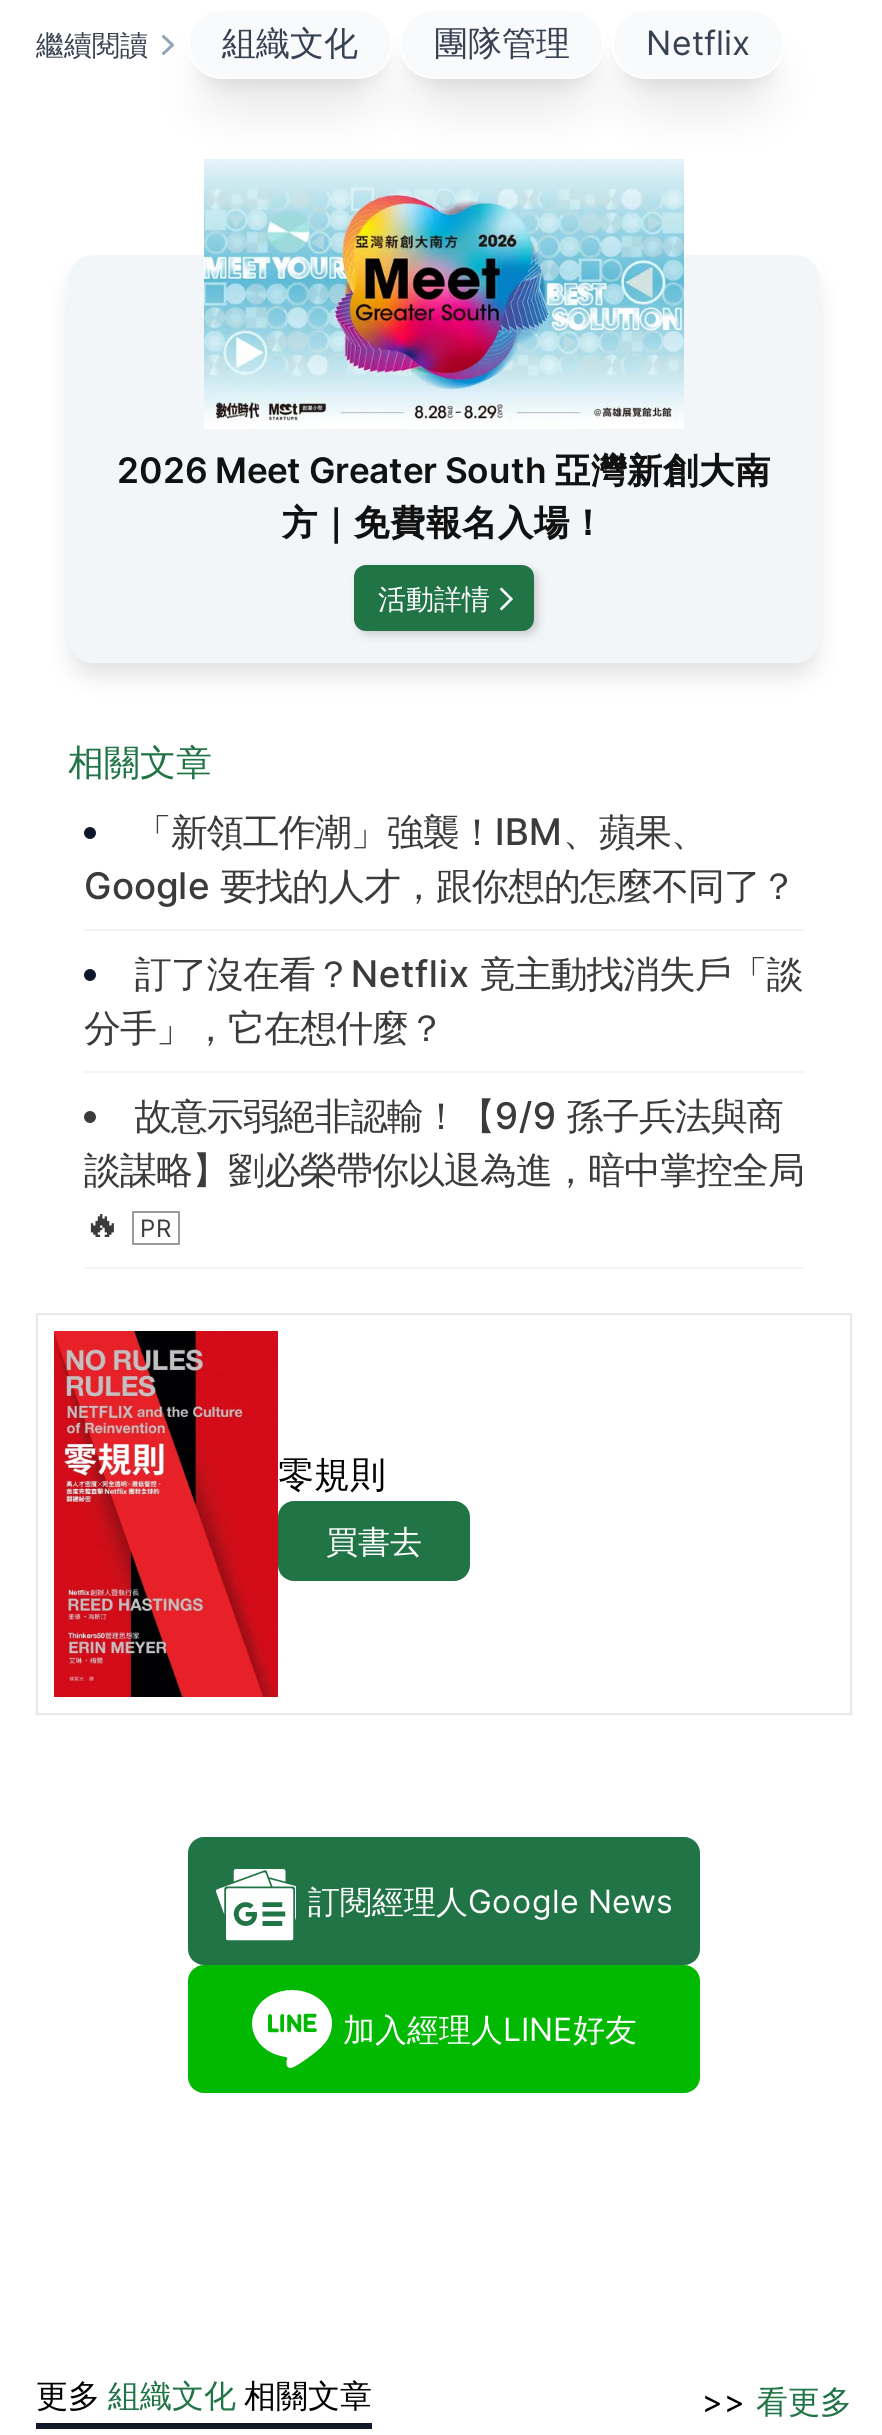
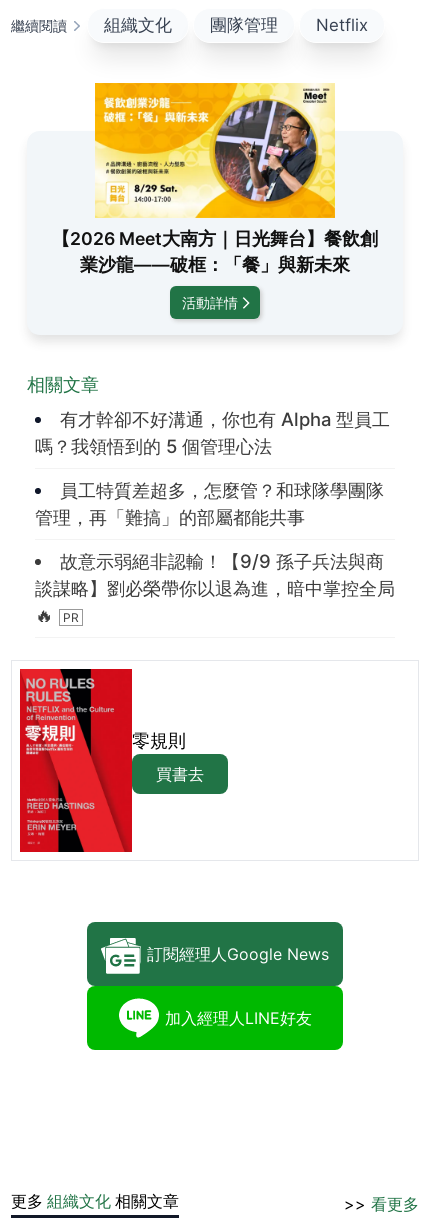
- [image]
- 2026 Meet Greater South 亞灣新創大南
- 方｜免費報名入場！
+ [image]
+ 【2026 Meet大南方｜日光舞台】餐飲創
+ 業沙龍——破框：「餐」與新未來

- 「新領工作潮」強襲！IBM、蘋果、
- Google 要找的人才，跟你想的怎麼不同了？
+ 有才幹卻不好溝通，你也有 Alpha 型員工
+ 嗎？我領悟到的 5 個管理心法

- 訂了沒在看？Netflix 竟主動找消失戶「談
- 分手」，它在想什麼？
+ 員工特質差超多，怎麼管？和球隊學團隊
+ 管理，再「難搞」的部屬都能共事
